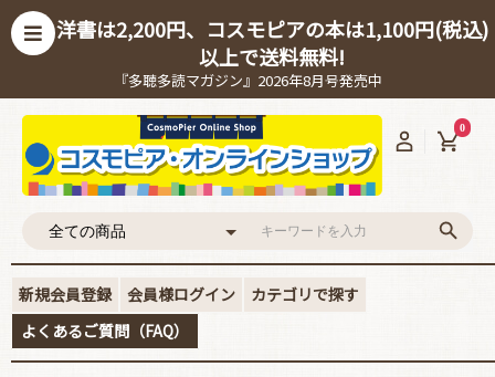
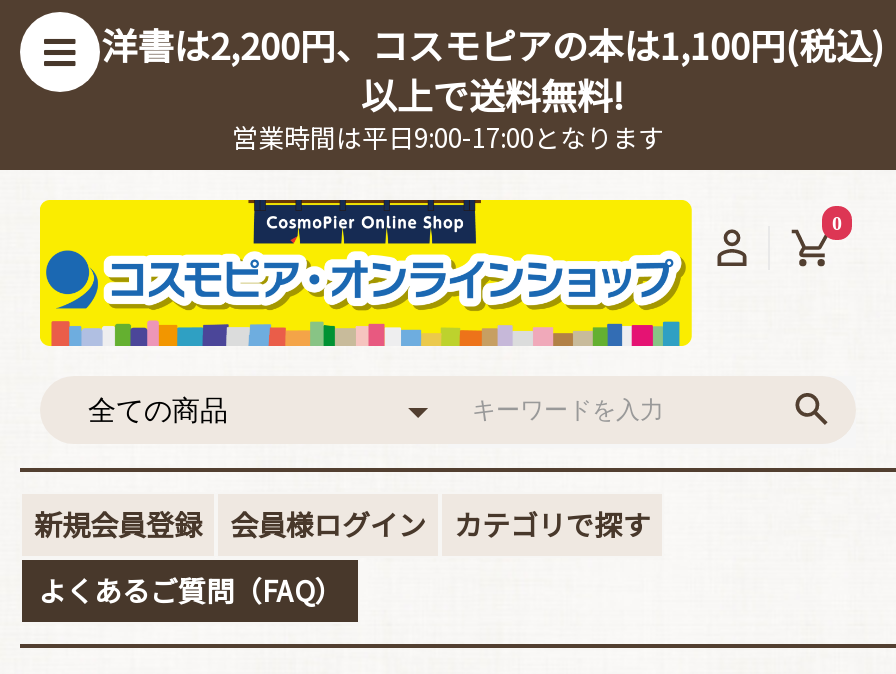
- 『多聴多読マガジン』2026年8月号発売中
+ 営業時間は平日9:00-17:00となります
